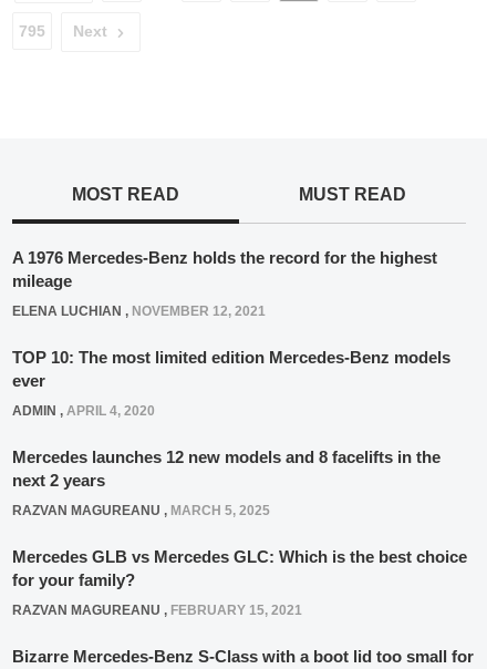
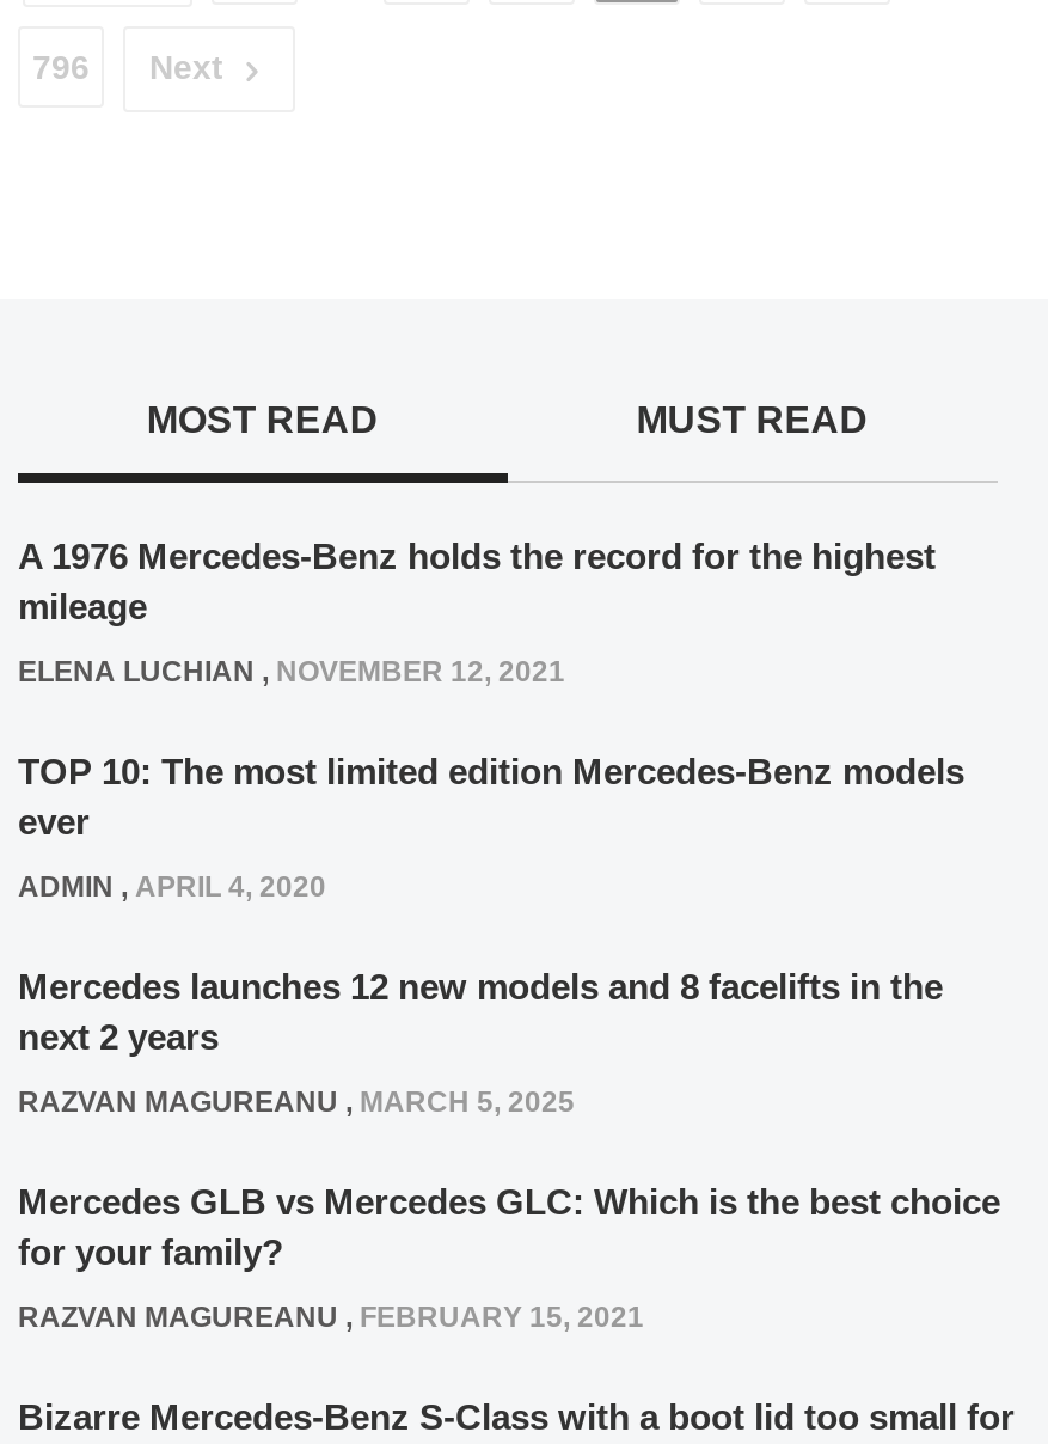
- 795 Next
+ 796 Next
